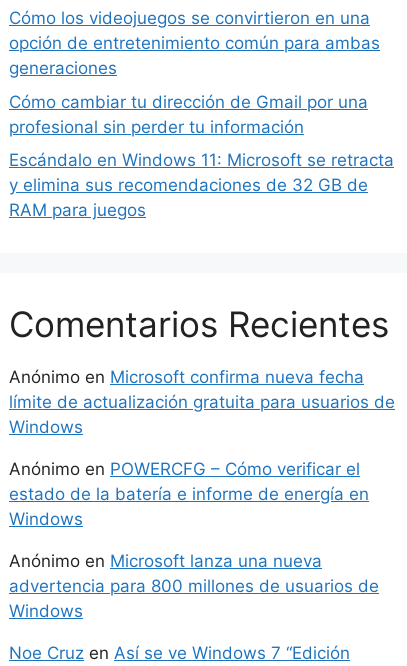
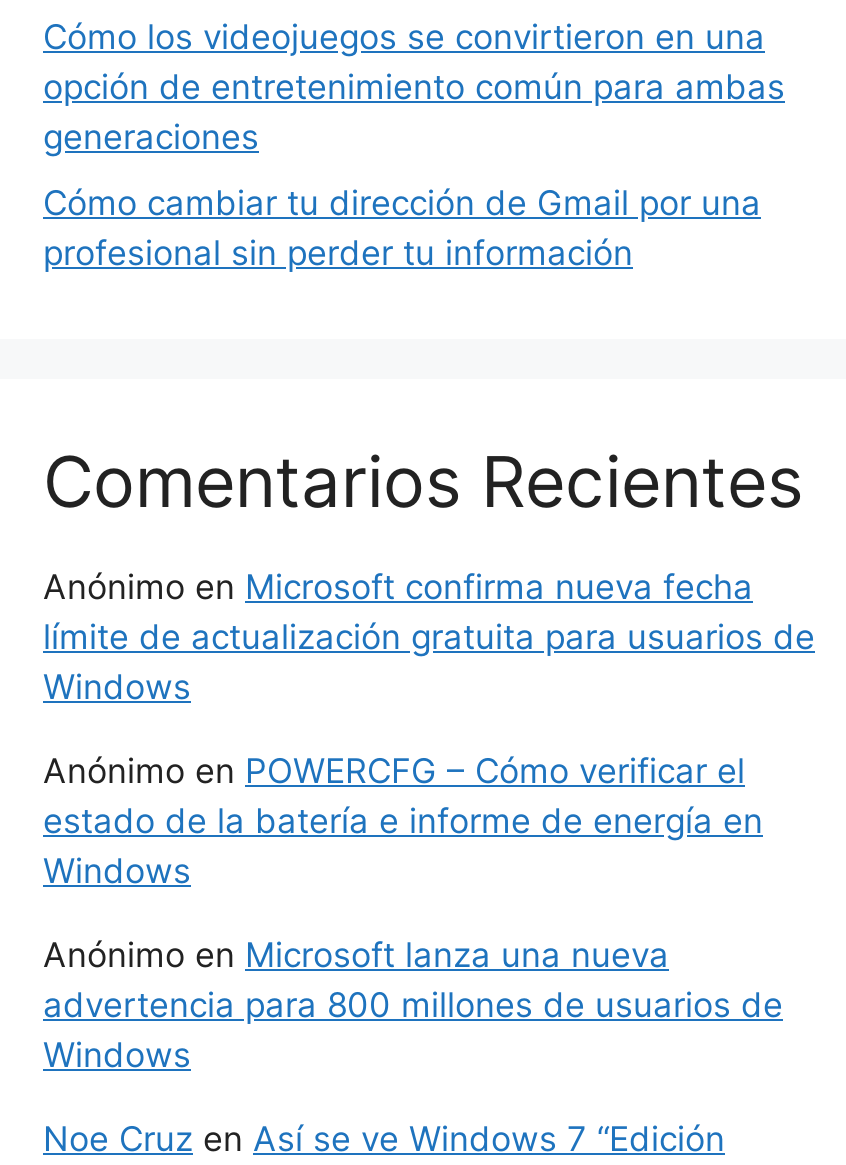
- Escándalo en Windows 11: Microsoft se retracta
- y elimina sus recomendaciones de 32 GB de
- RAM para juegos
